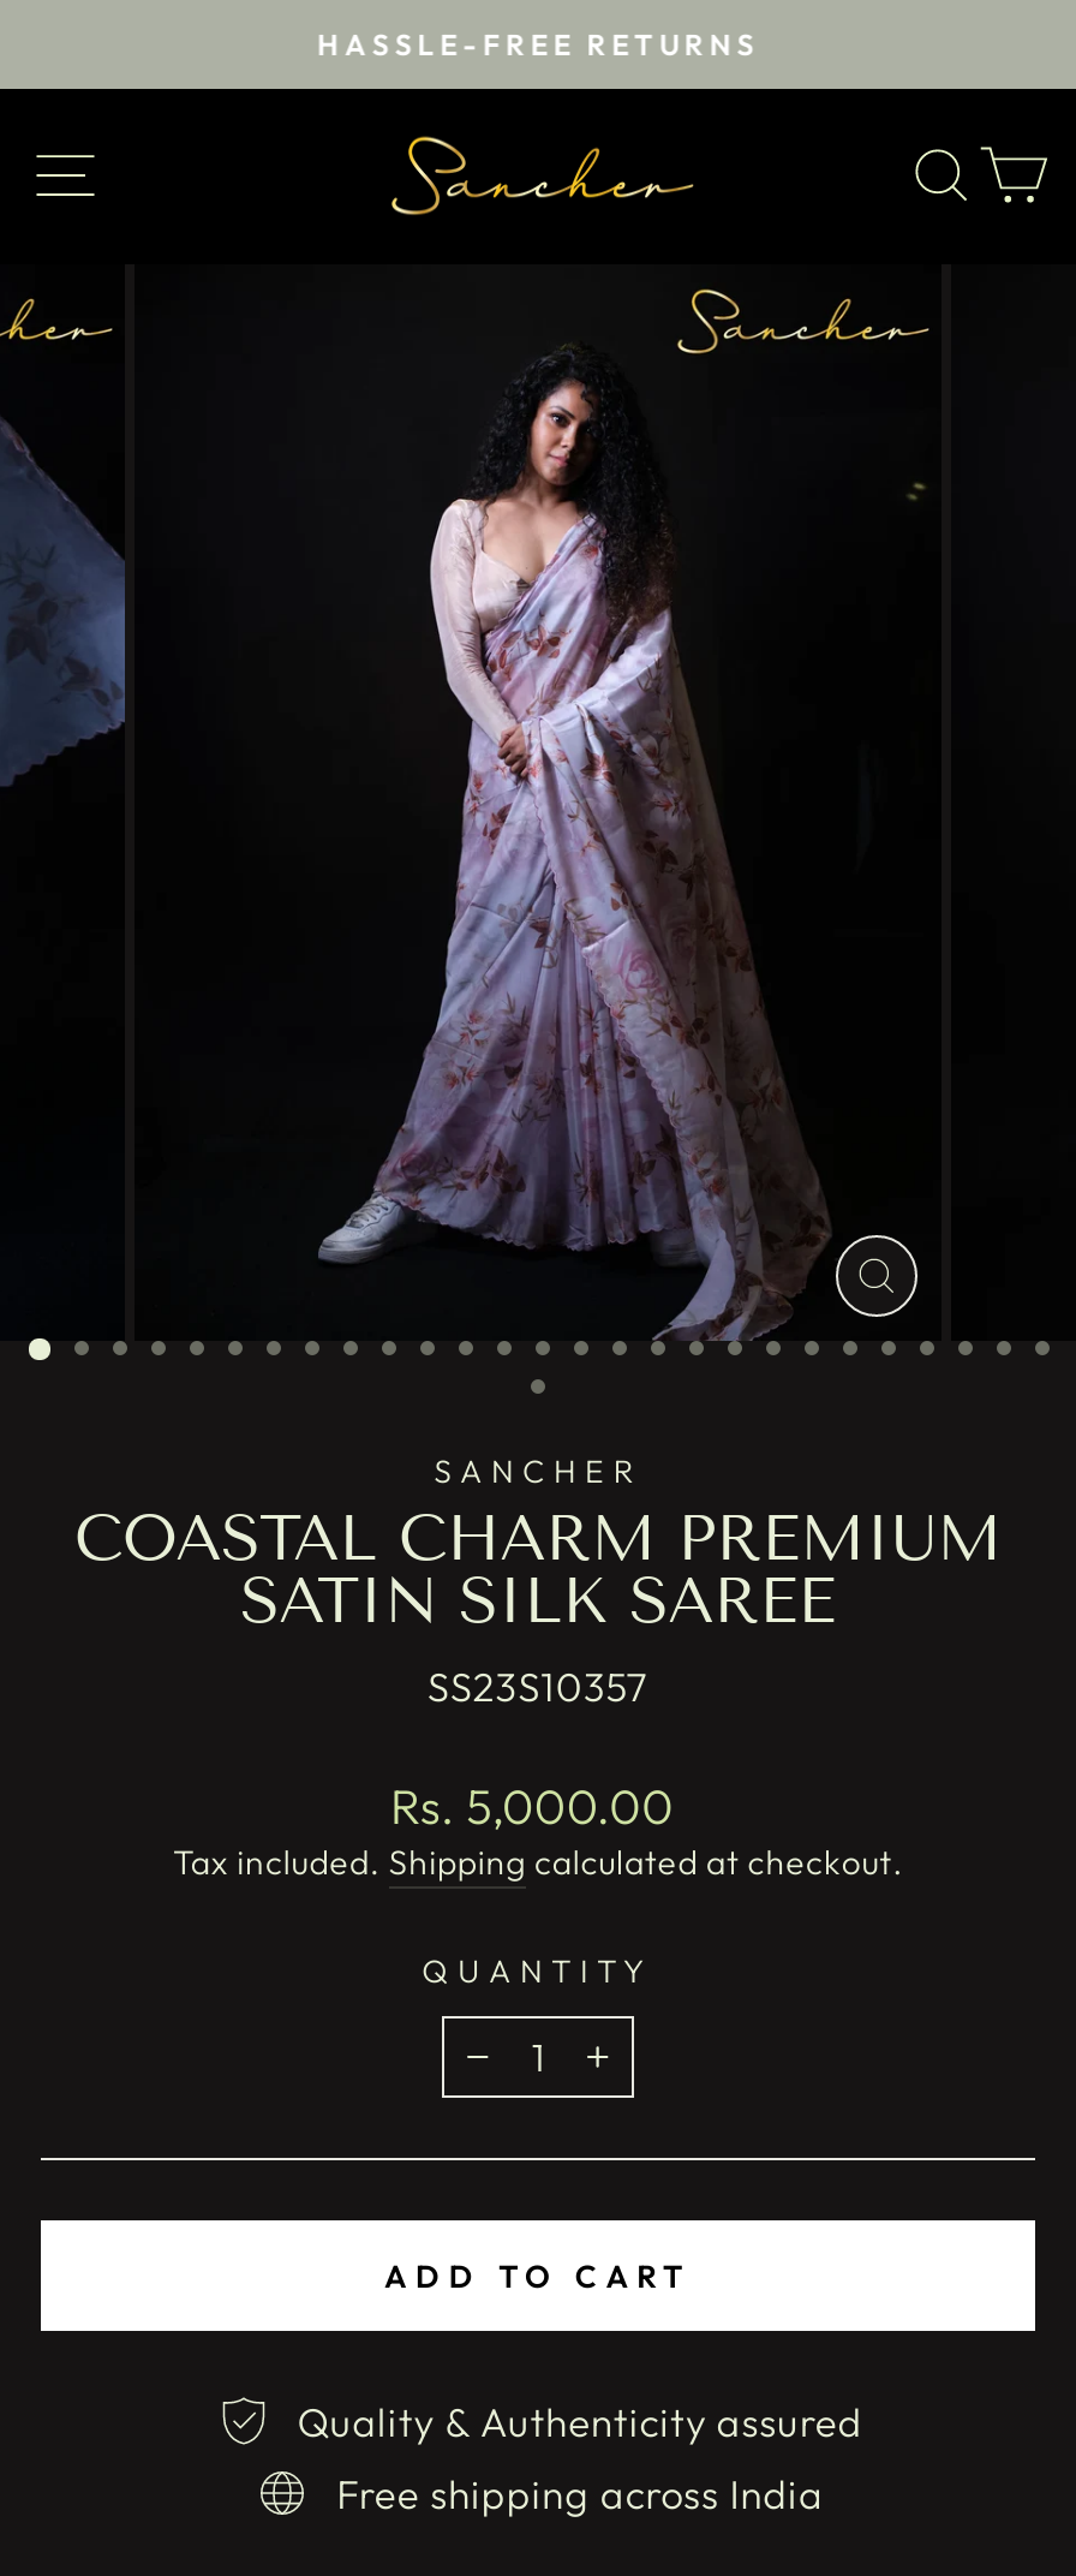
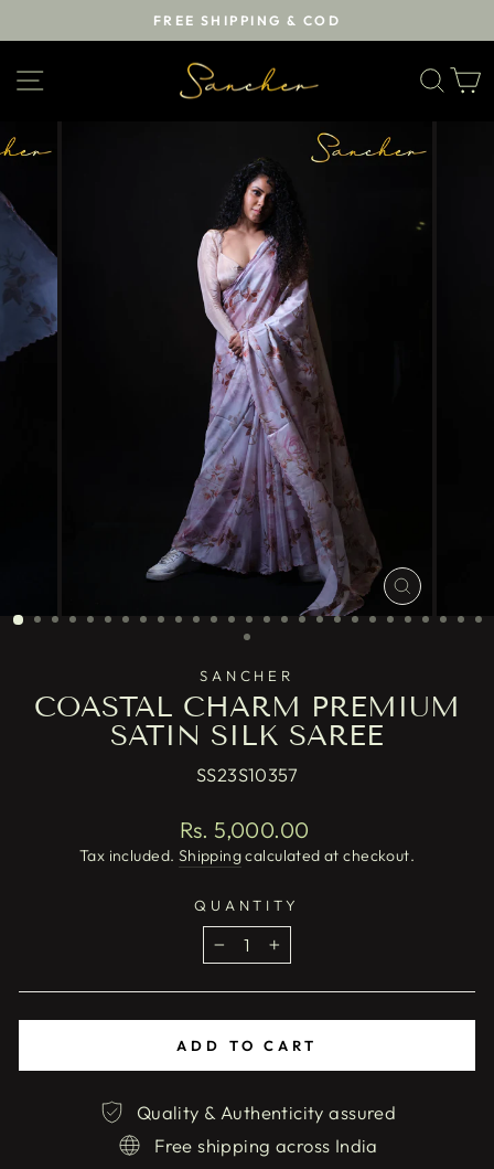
- HASSLE-FREE RETURNS
+ FREE SHIPPING & COD
